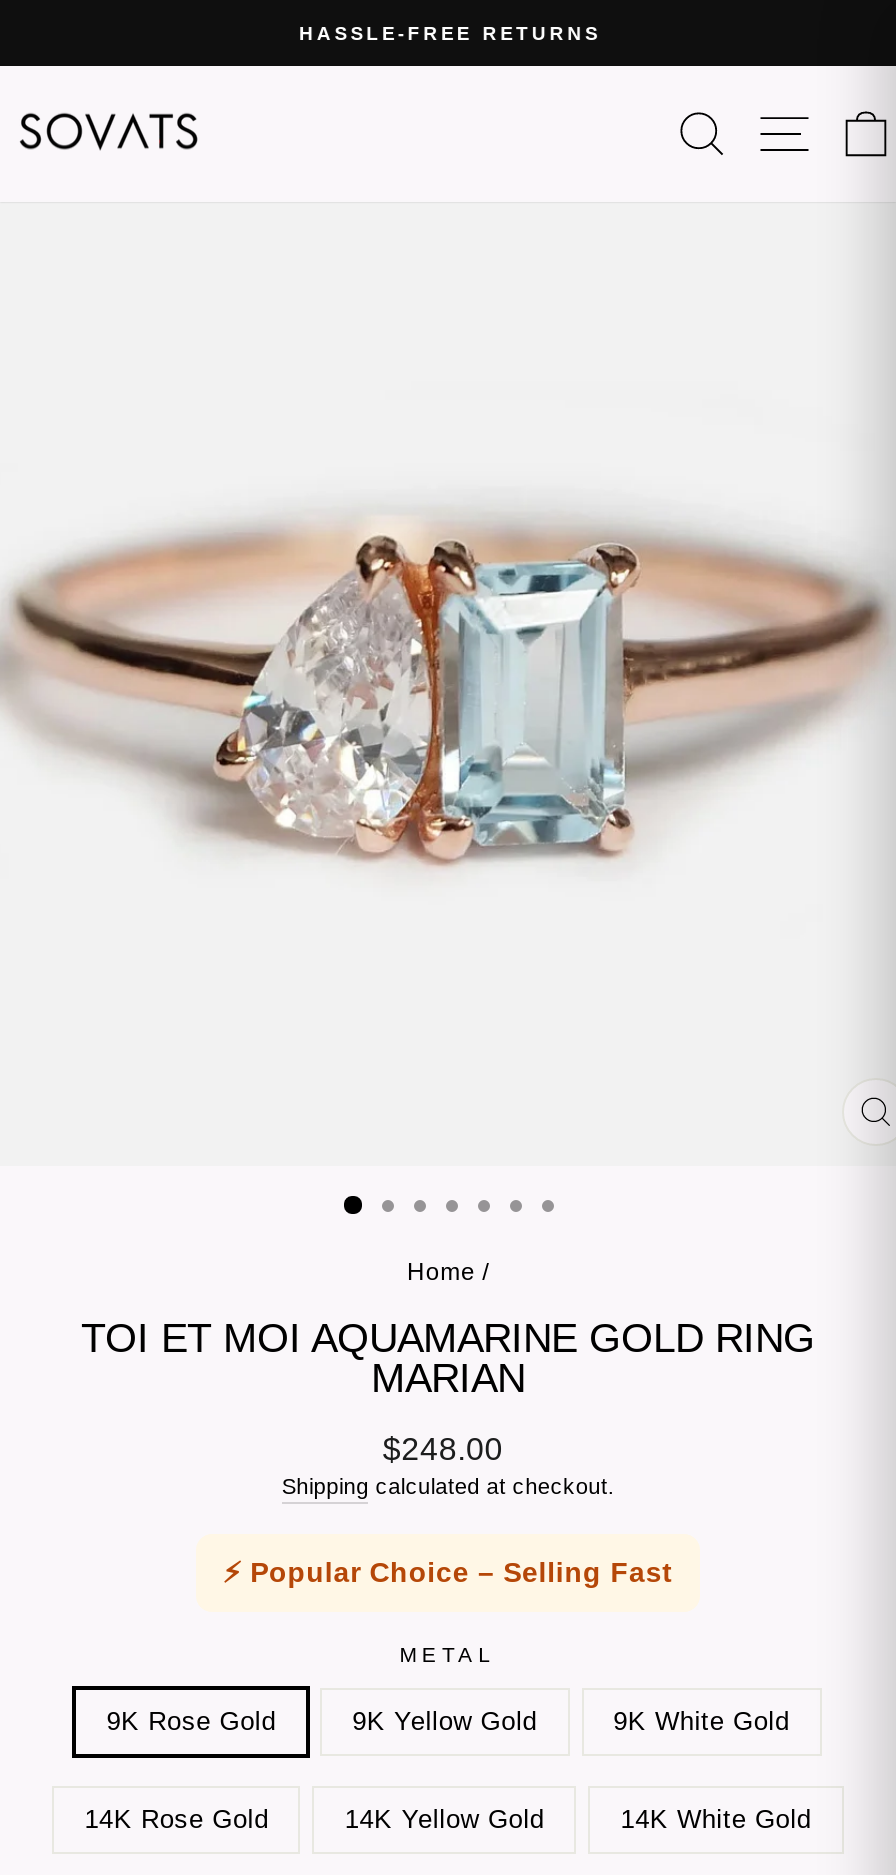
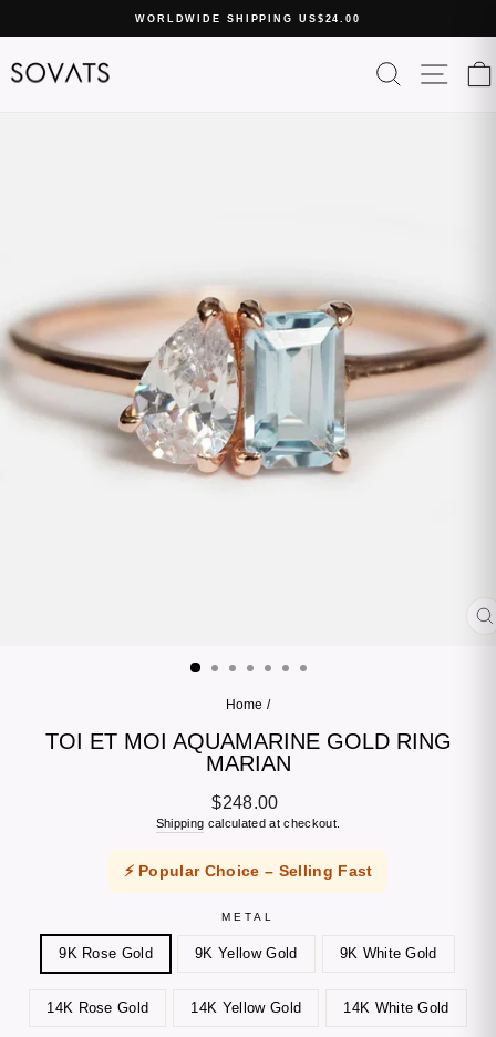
- HASSLE-FREE RETURNS
+ WORLDWIDE SHIPPING US$24.00
